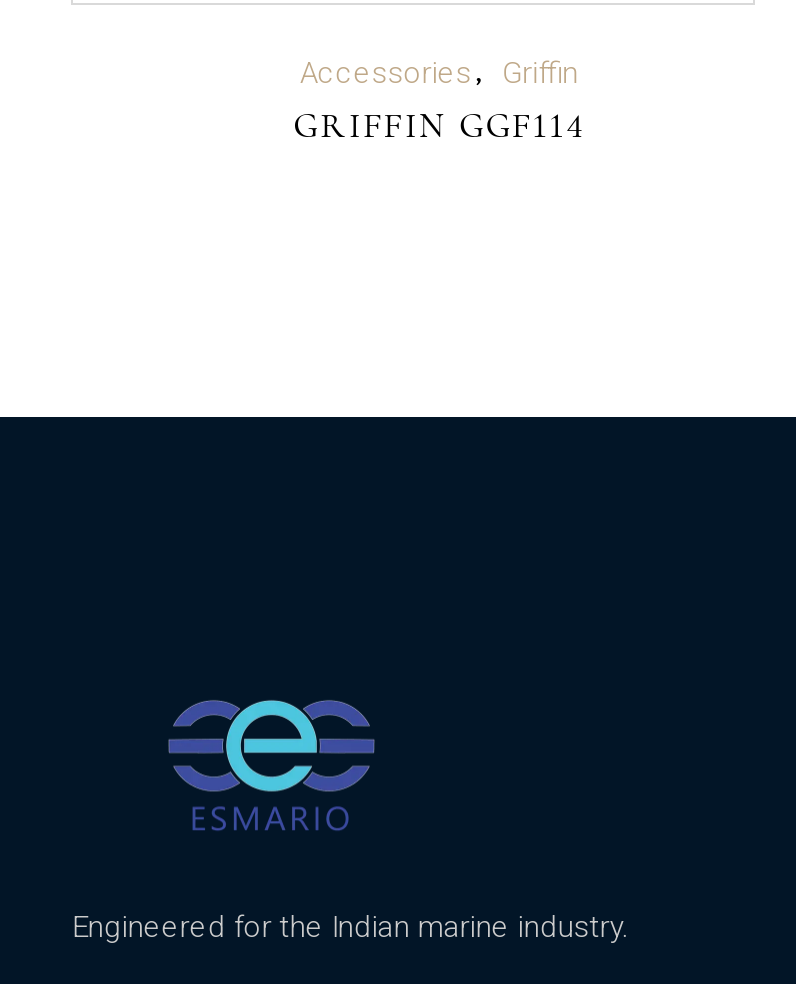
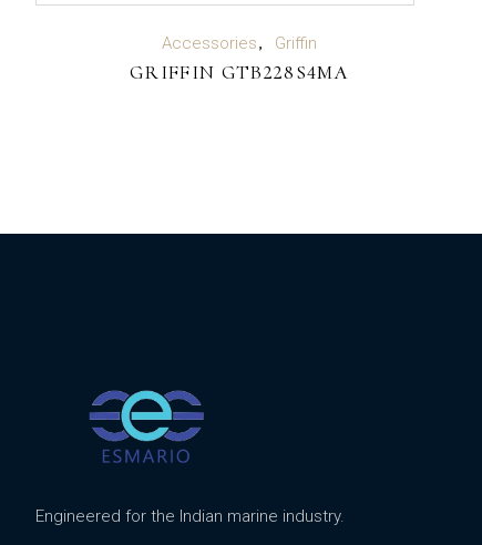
- GRIFFIN GGF114
+ GRIFFIN GTB228S4MA
